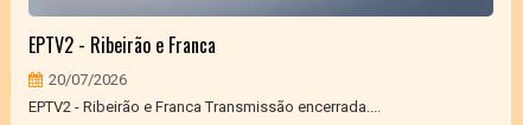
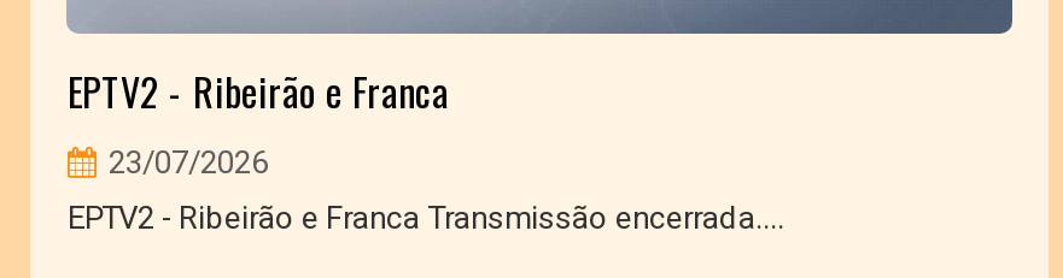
- 20/07/2026
+ 23/07/2026
